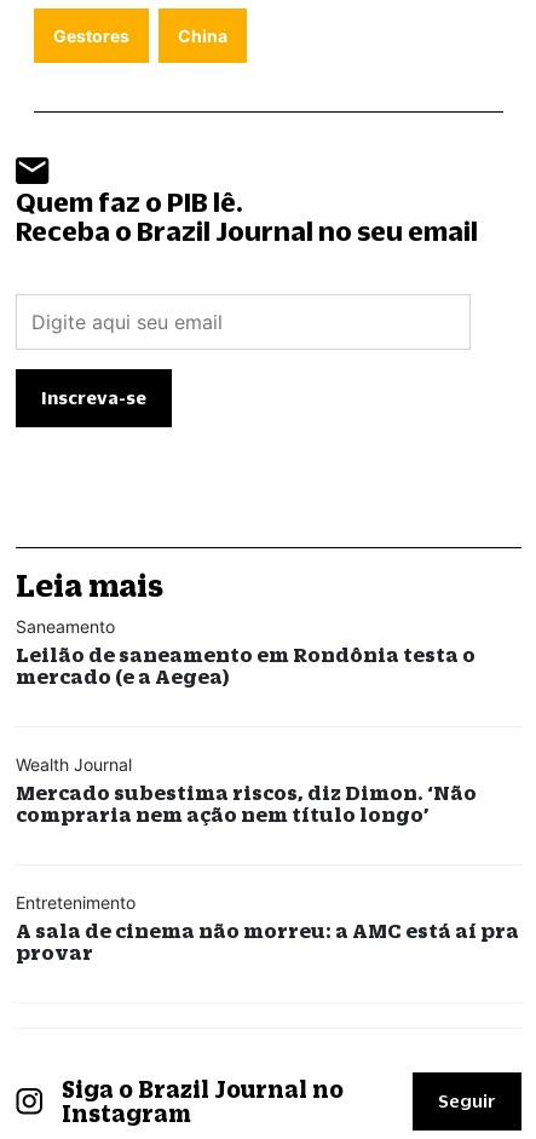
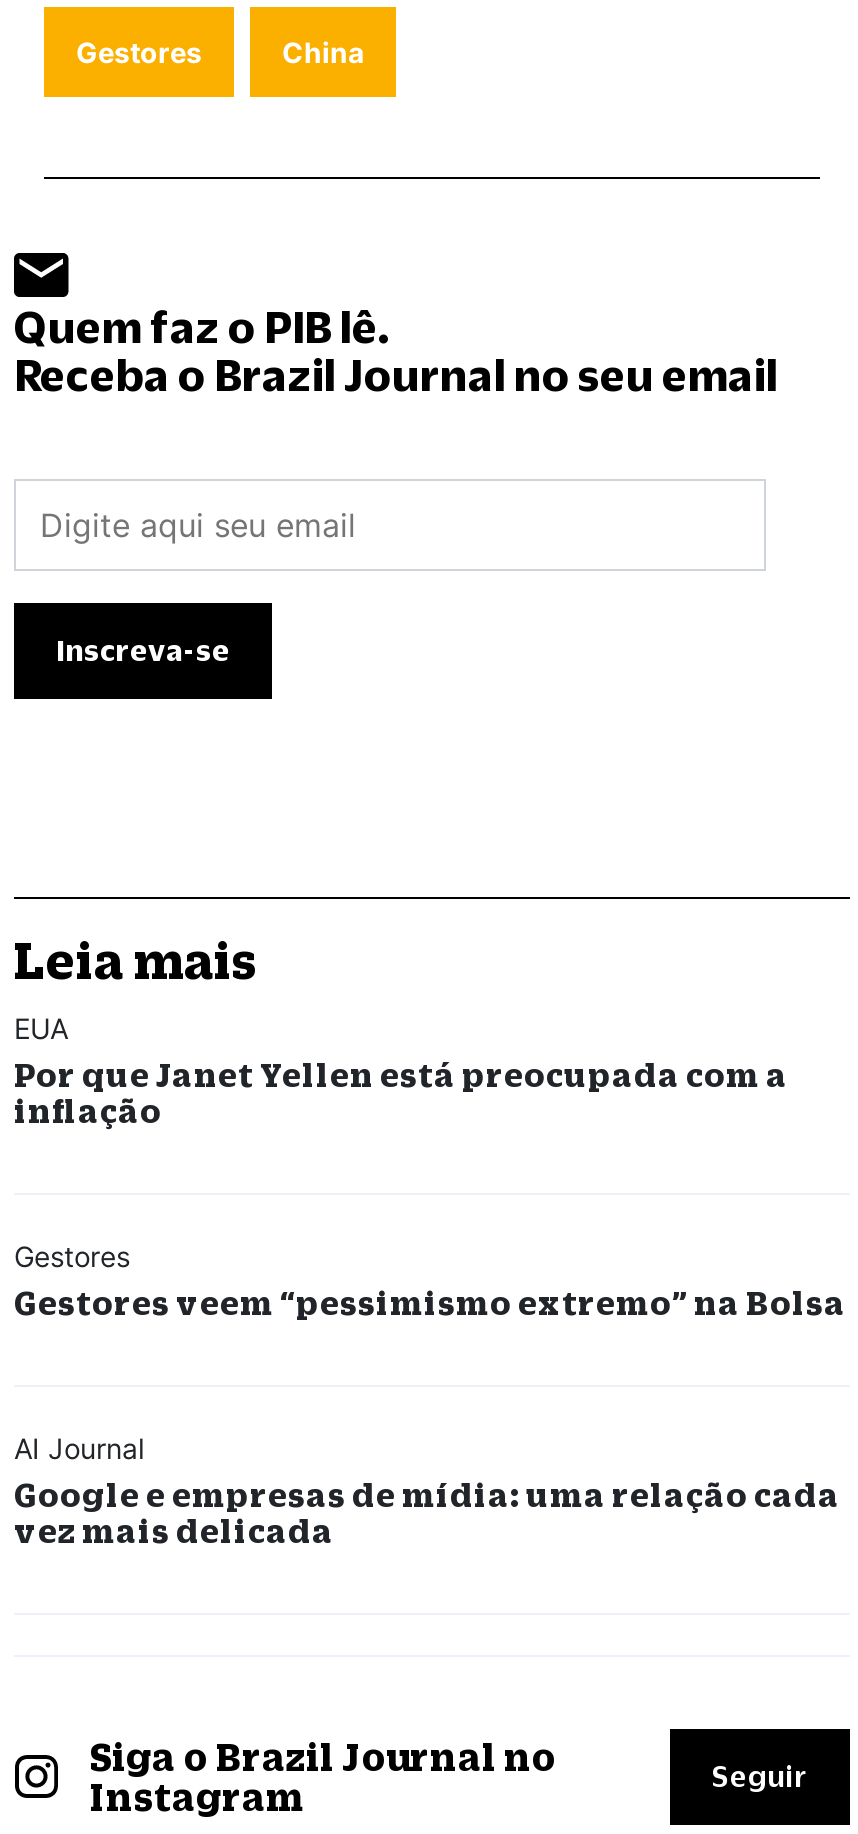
- Saneamento
- Leilão de saneamento em Rondônia testa o
- mercado (e a Aegea)
+ EUA
+ Por que Janet Yellen está preocupada com a
+ inflação

- Wealth Journal
- Mercado subestima riscos, diz Dimon. ‘Não
- compraria nem ação nem título longo’
+ Gestores
+ Gestores veem “pessimismo extremo” na Bolsa

- Entretenimento
- A sala de cinema não morreu: a AMC está aí pra
- provar
+ AI Journal
+ Google e empresas de mídia: uma relação cada
+ vez mais delicada
